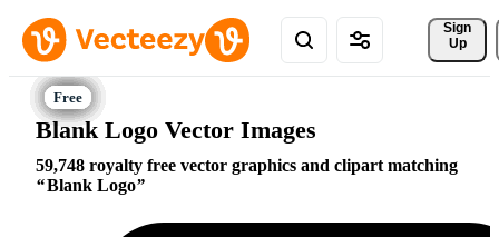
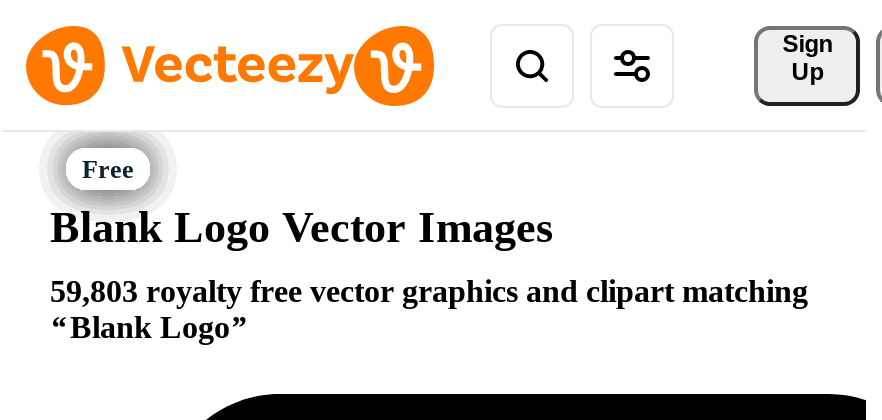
- 59,748 royalty free vector graphics and clipart matching
+ 59,803 royalty free vector graphics and clipart matching
